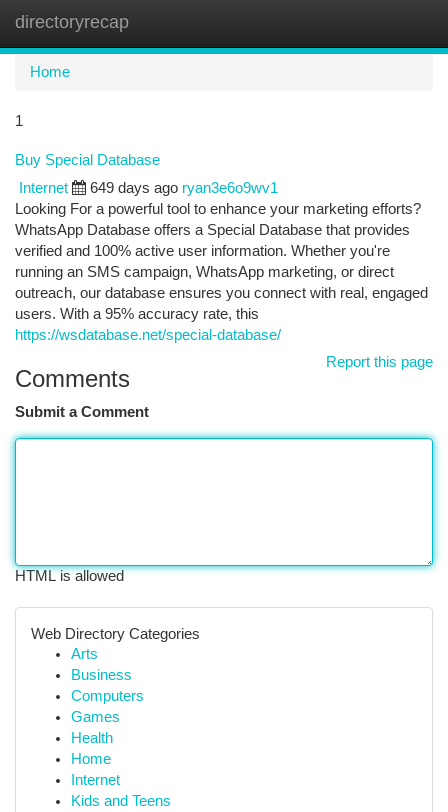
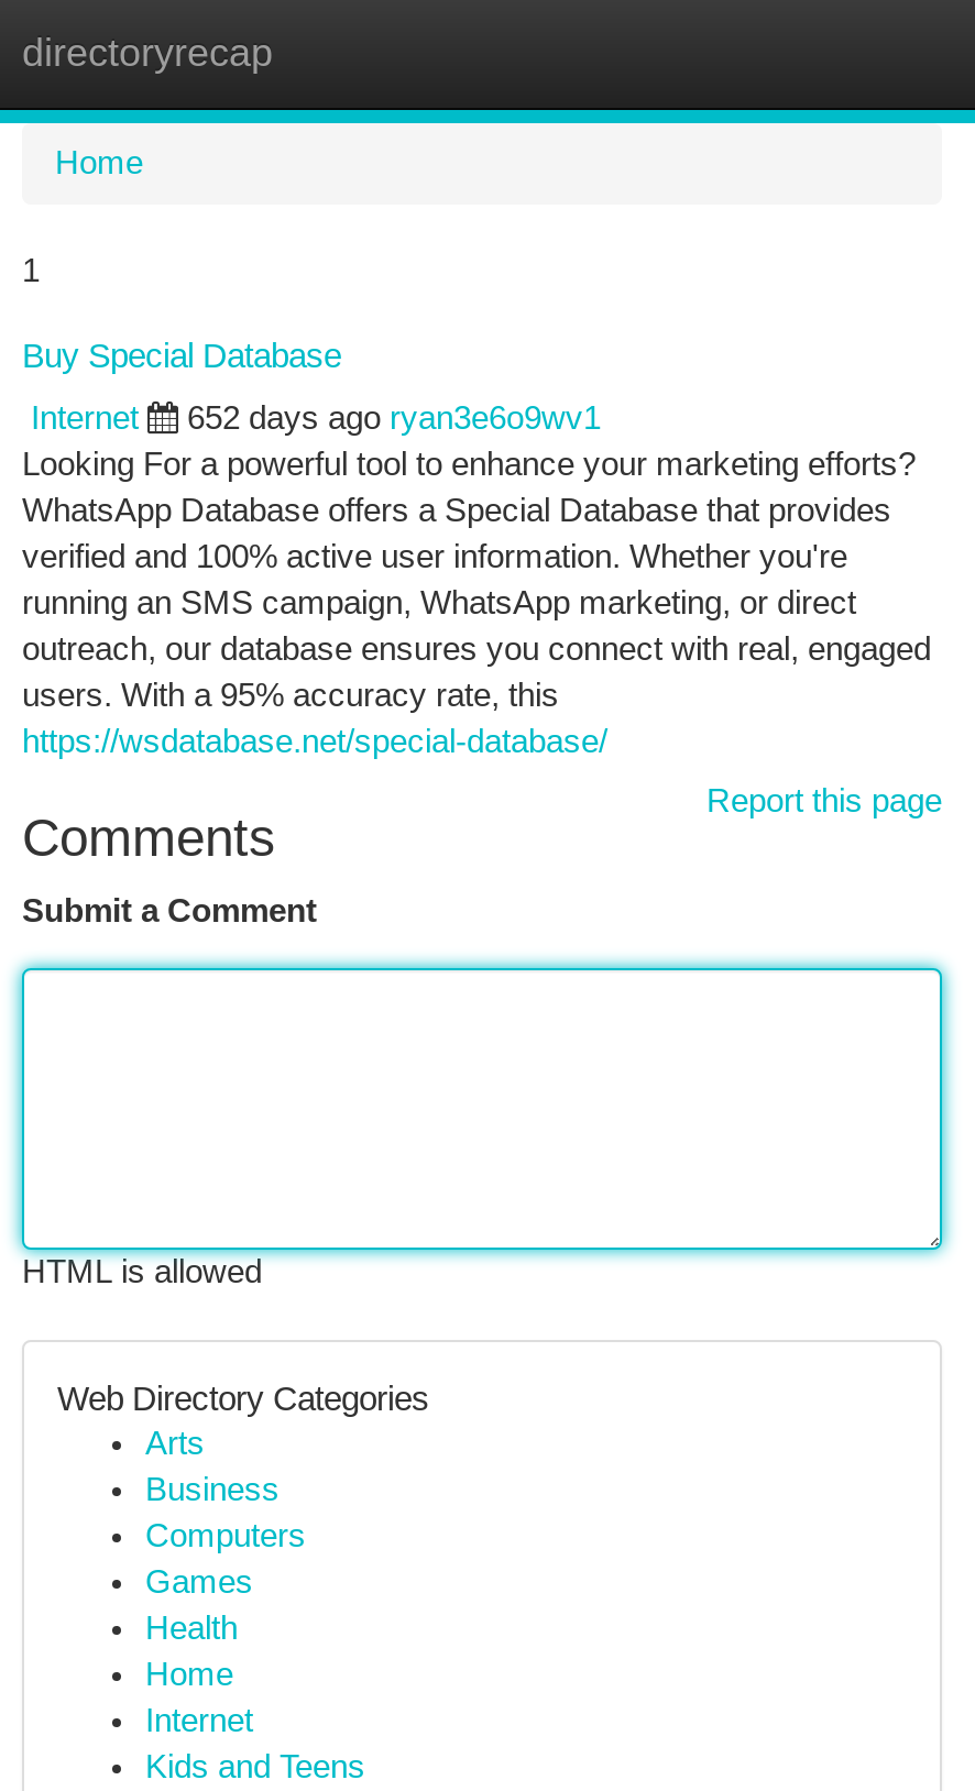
- 649 days ago ryan3e6o9wv1
+ 652 days ago ryan3e6o9wv1
